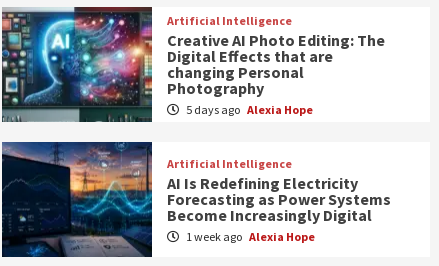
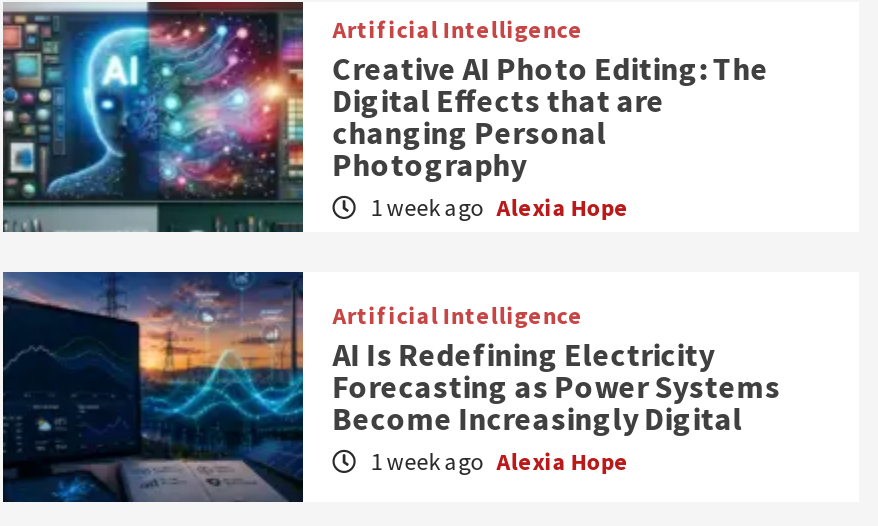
- 5 days ago Alexia Hope
+ 1 week ago Alexia Hope
